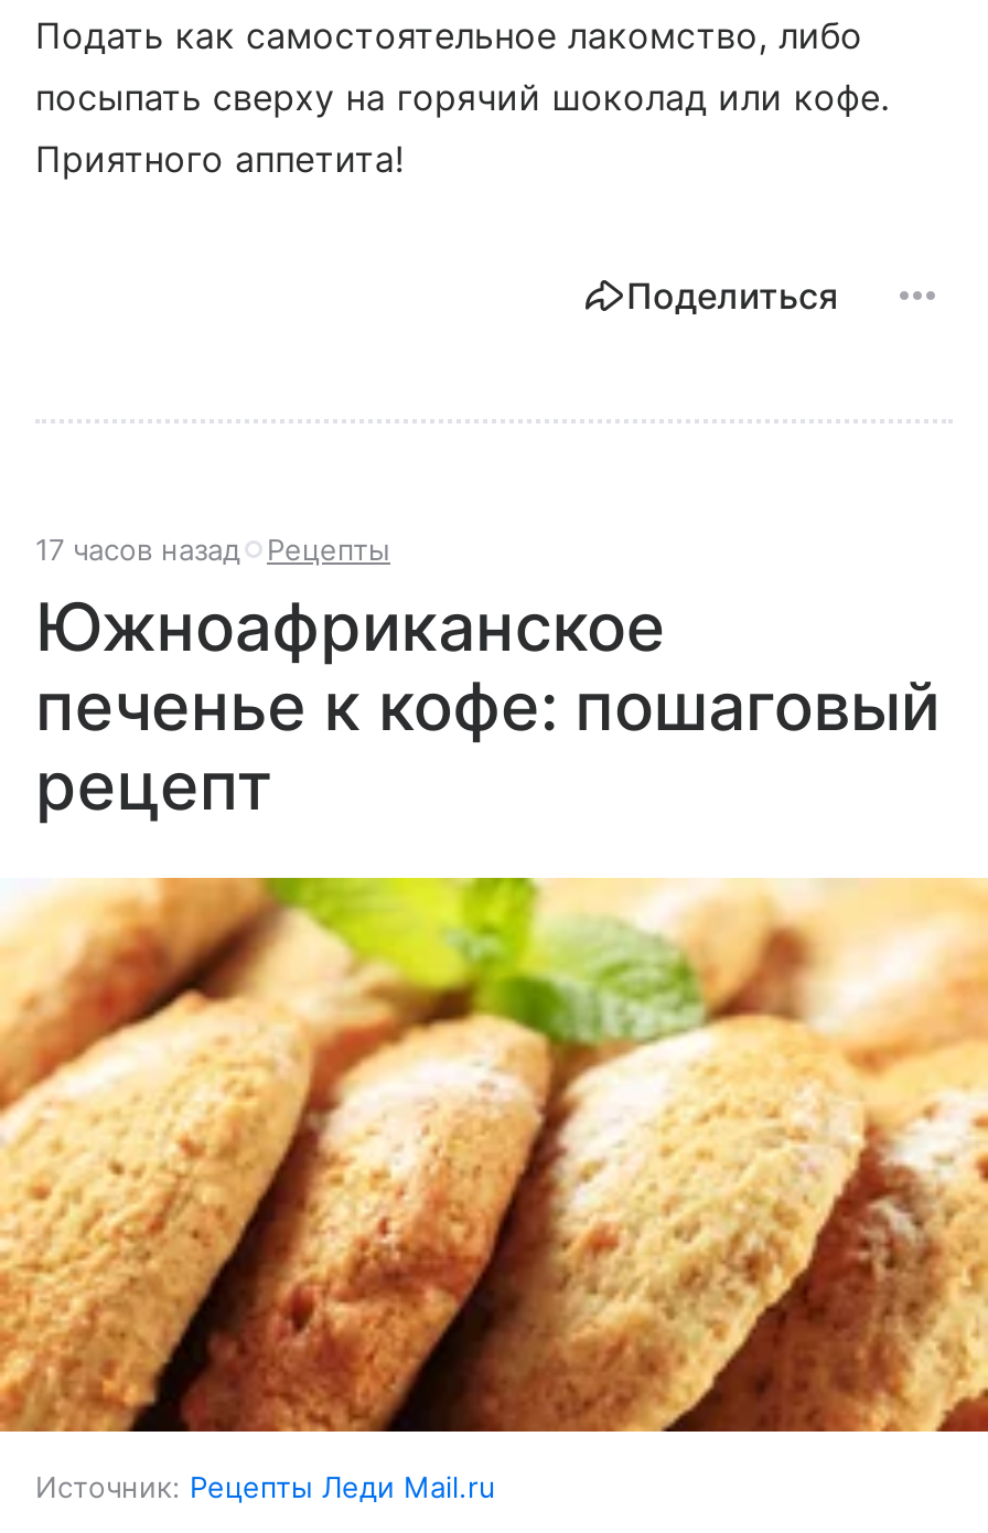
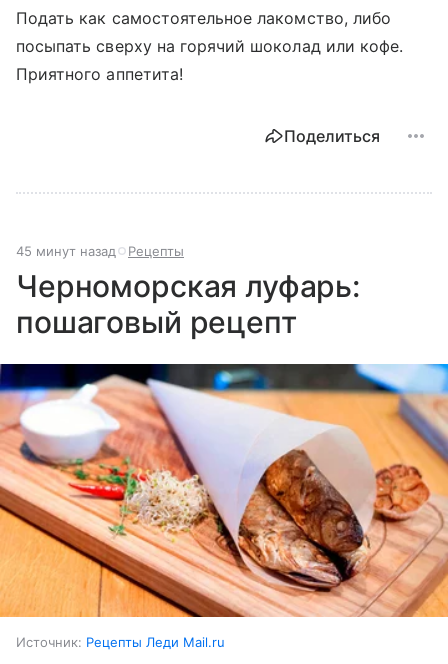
- 17 часов назад Рецепты
+ 45 минут назад Рецепты

- Южноафриканское
- печенье к кофе: пошаговый
- рецепт
+ Черноморская луфарь:
+ пошаговый рецепт

- [image]
+ [image]
